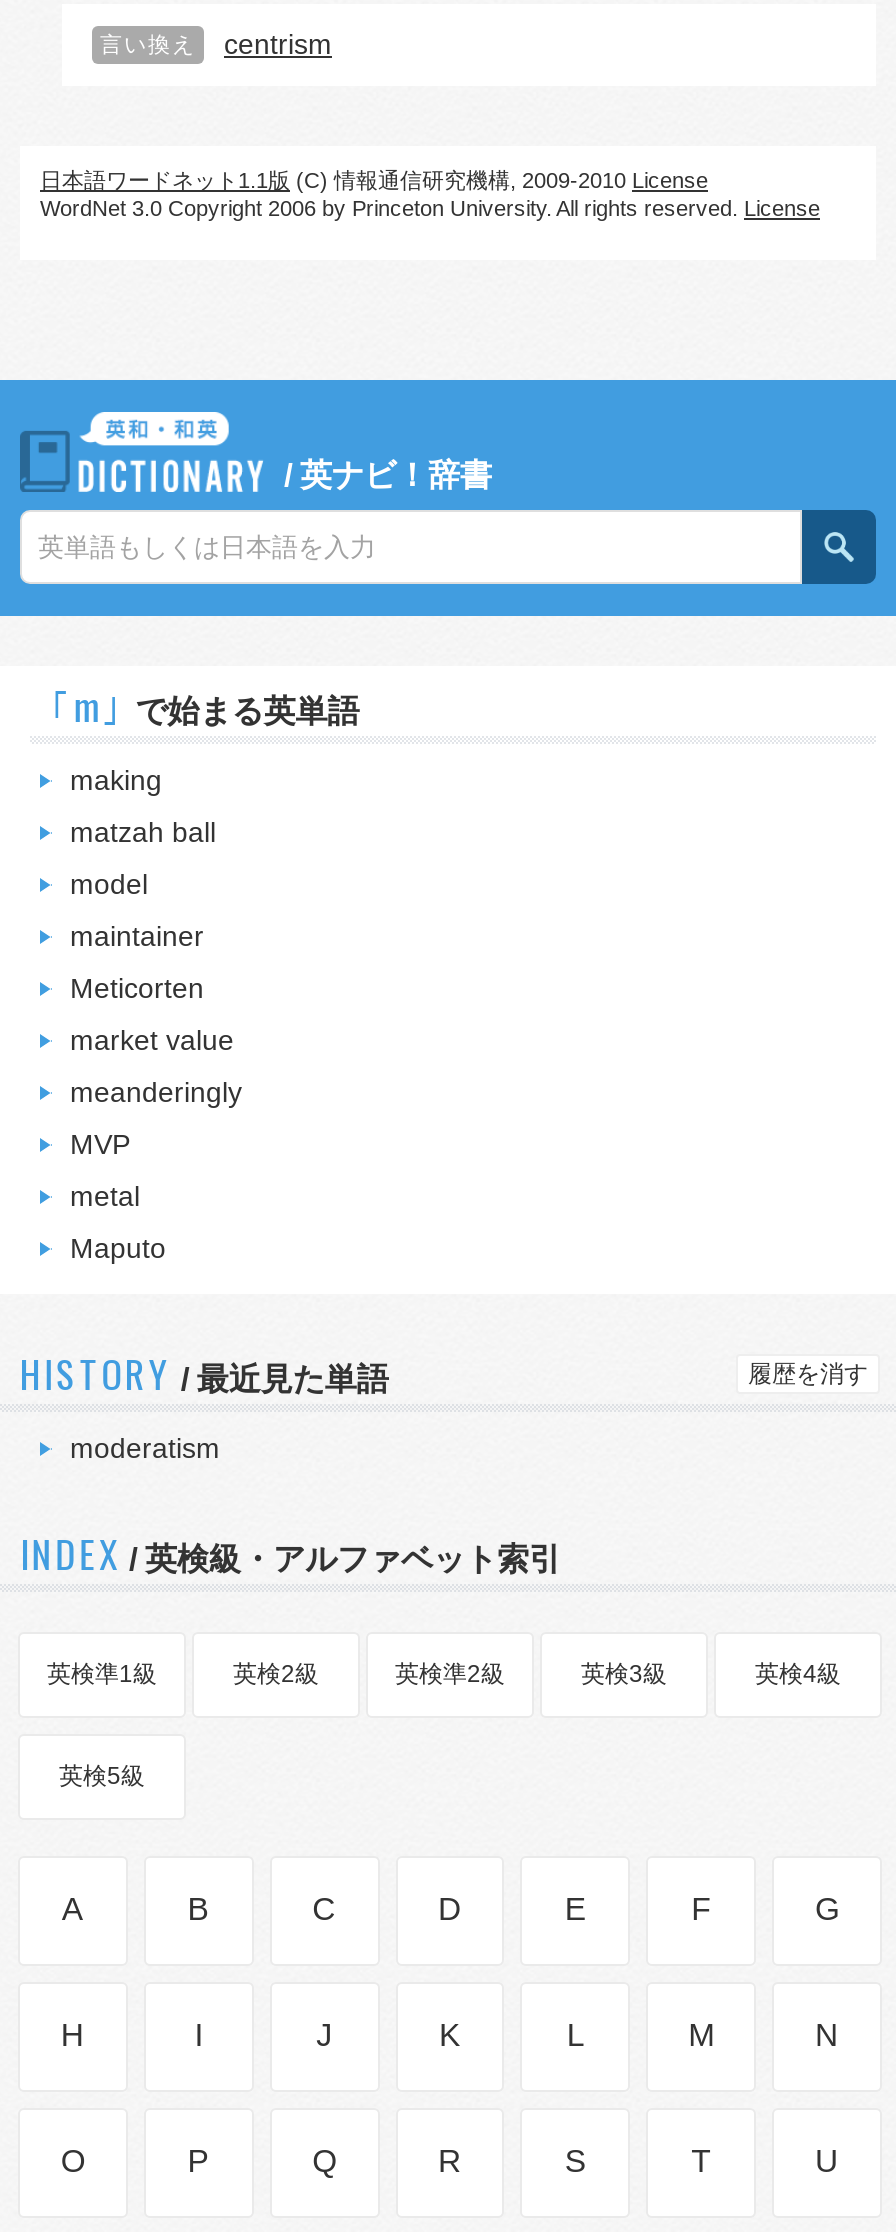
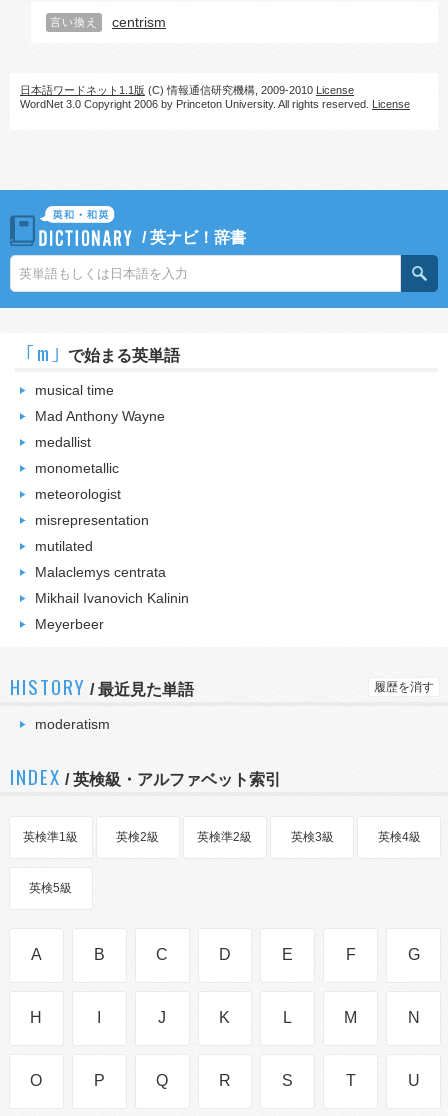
- making
+ musical time

- matzah ball
+ Mad Anthony Wayne

- model
+ medallist

- maintainer
+ monometallic

- Meticorten
+ meteorologist

- market value
+ misrepresentation

- meanderingly
+ mutilated

- MVP
+ Malaclemys centrata

- metal
+ Mikhail Ivanovich Kalinin

- Maputo
+ Meyerbeer
